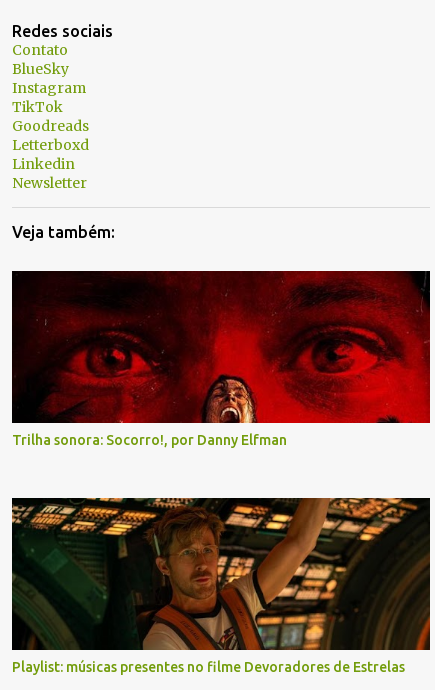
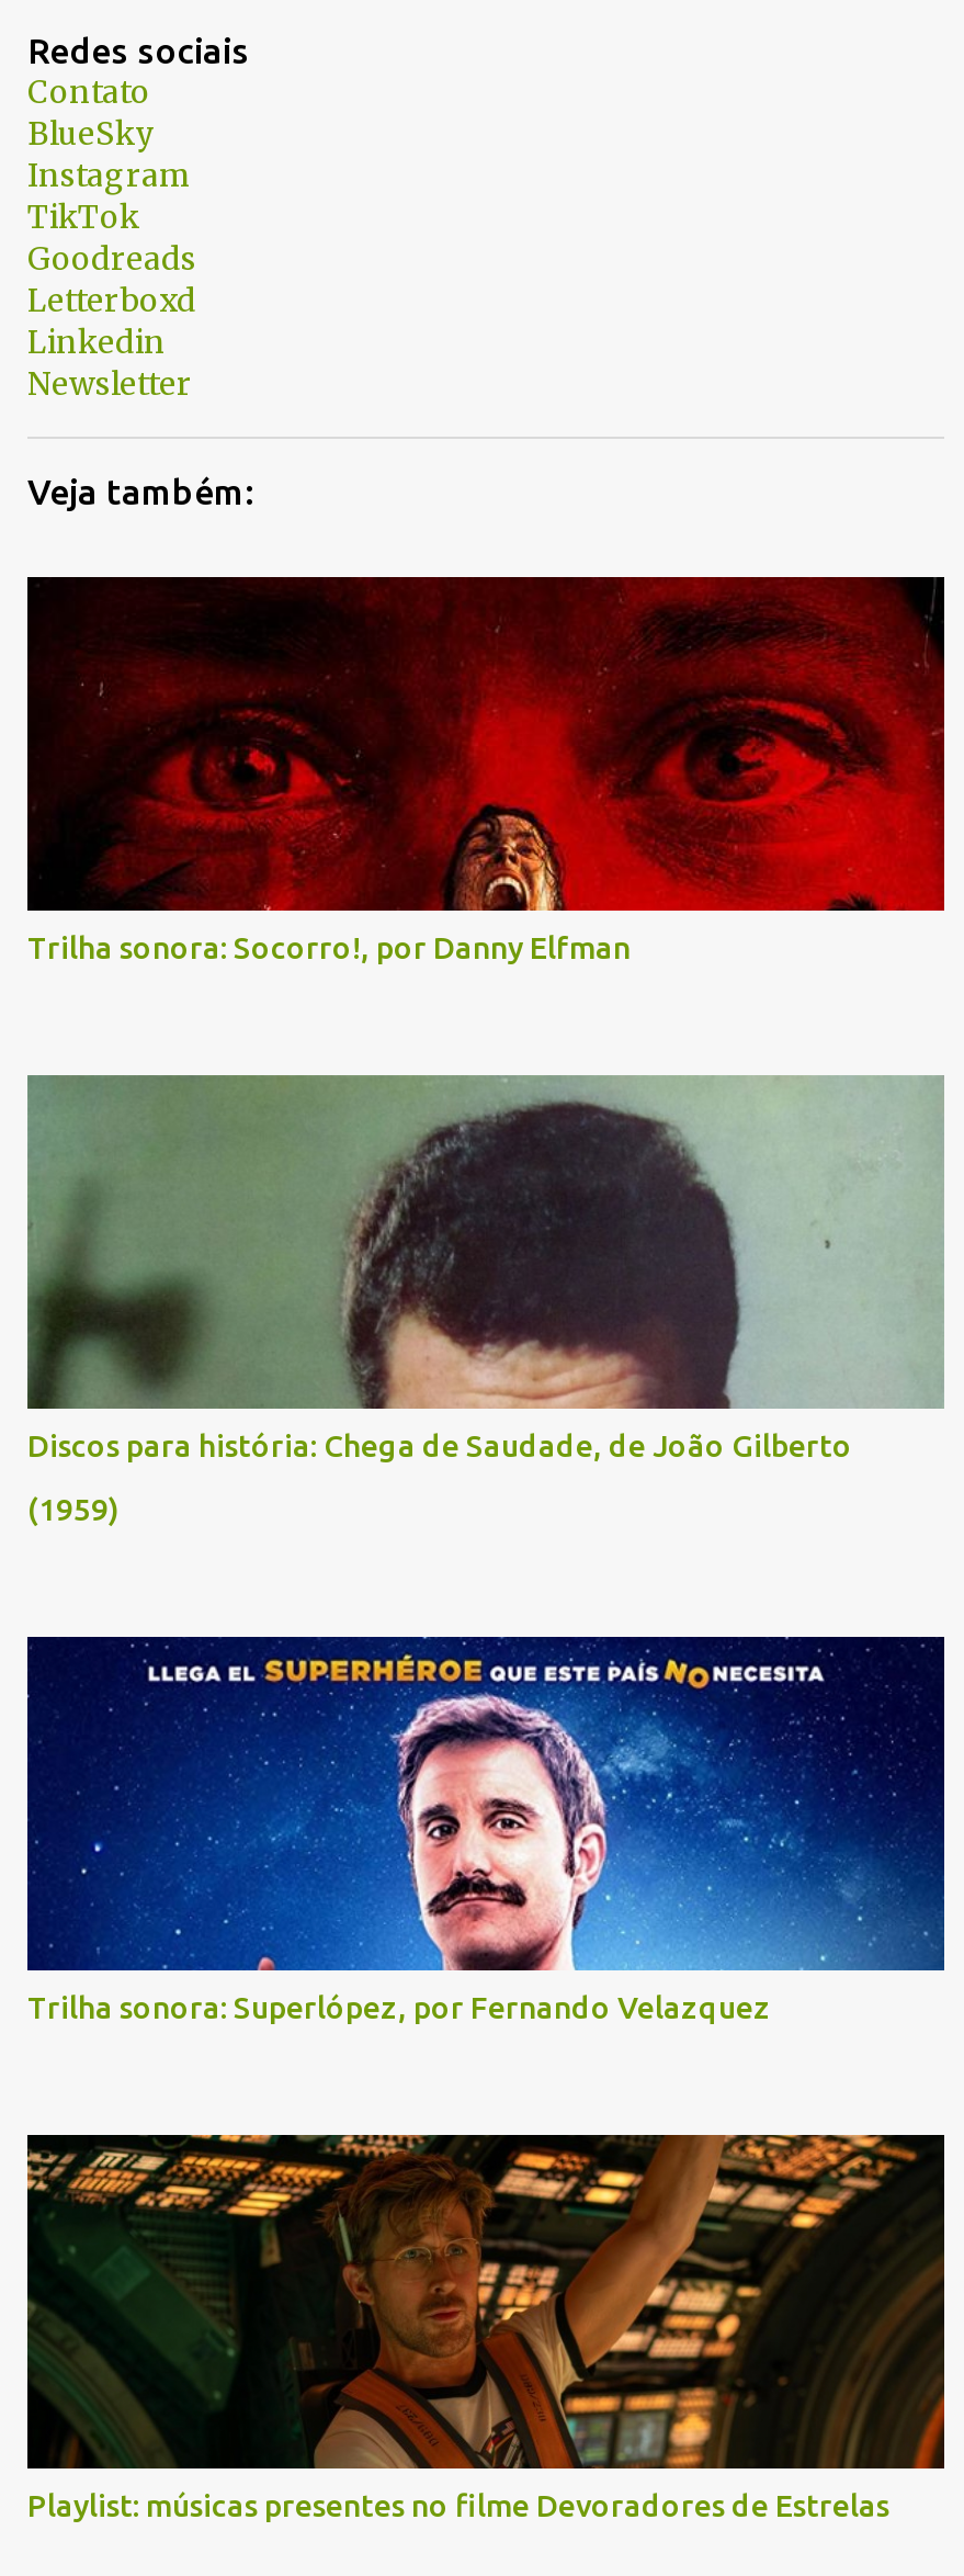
+ [image]
+ Discos para história: Chega de Saudade, de João Gilberto
+ (1959)

+ [image]
+ Trilha sonora: Superlópez, por Fernando Velazquez
